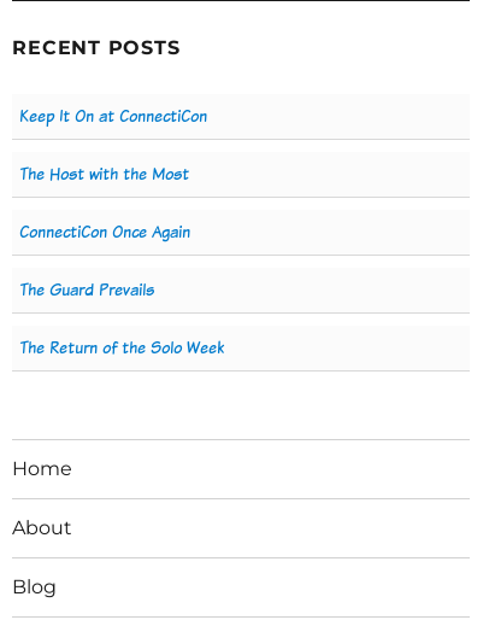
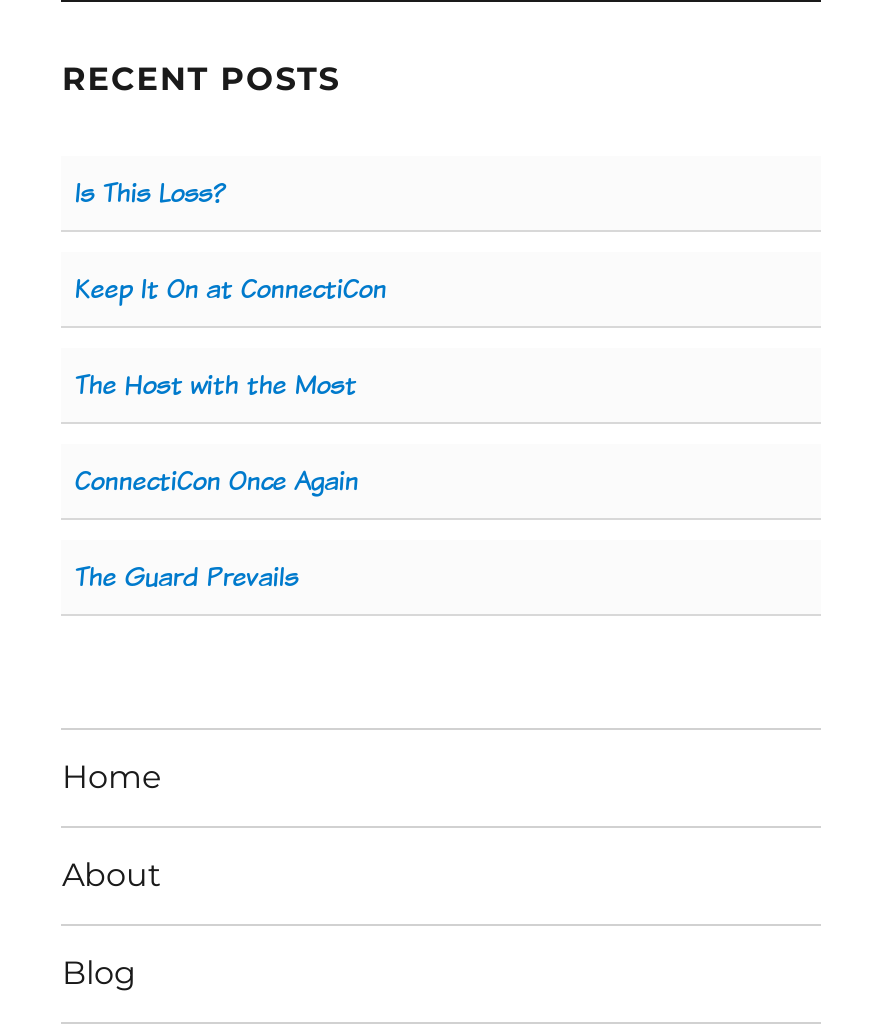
+ Is This Loss?

moved down: Keep It On at ConnectiCon | The Host with the Most | ConnectiCon Once Again | The Guard Prevails

- The Return of the Solo Week
